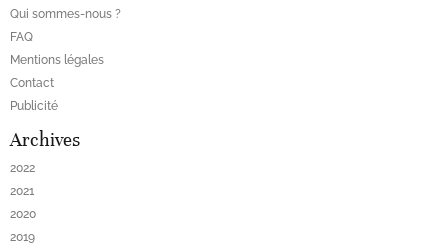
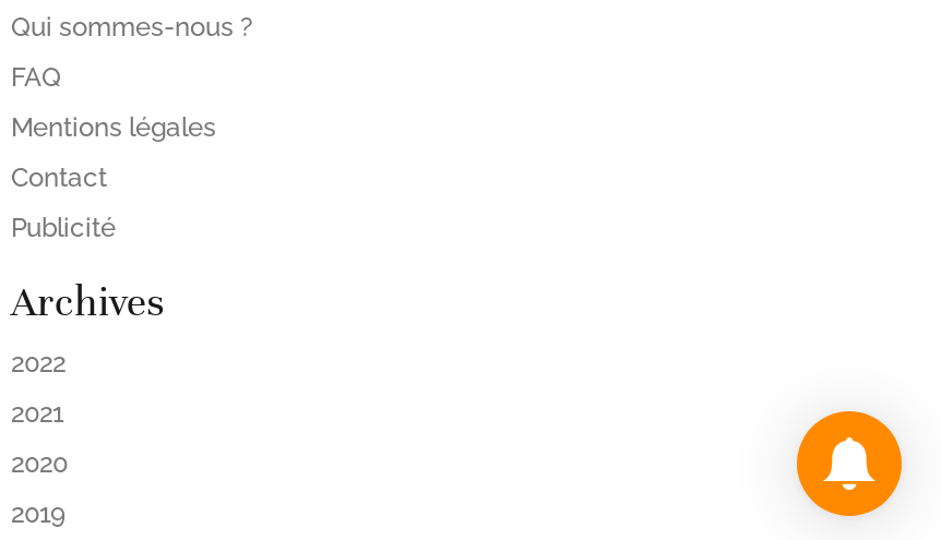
+ [image]
